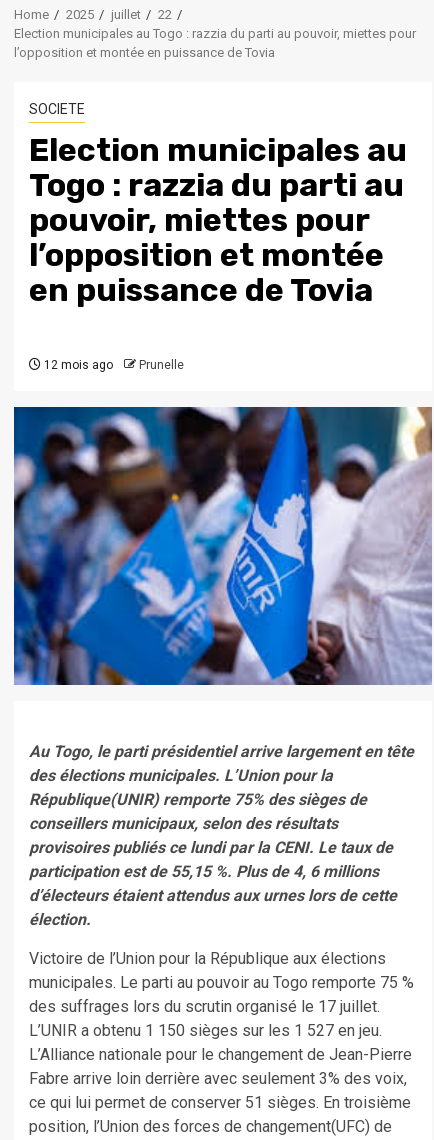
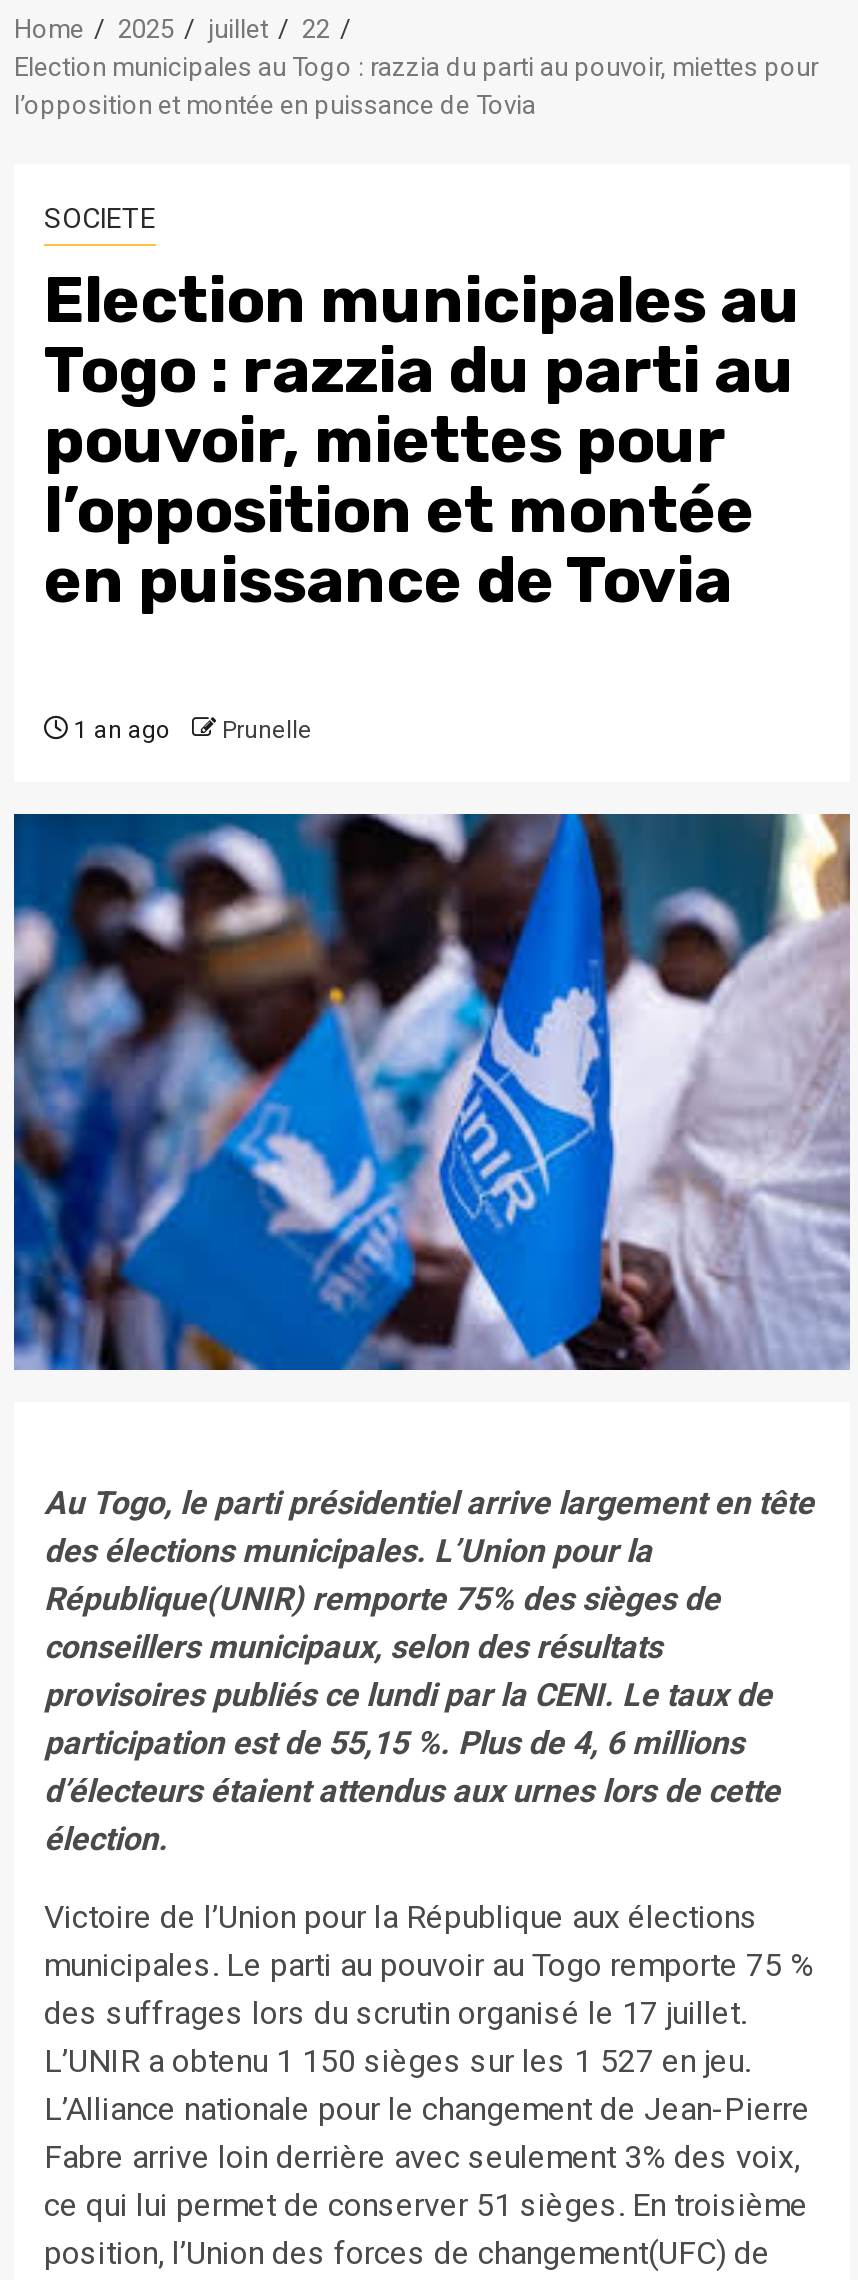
- 12 mois ago Prunelle
+ 1 an ago Prunelle
